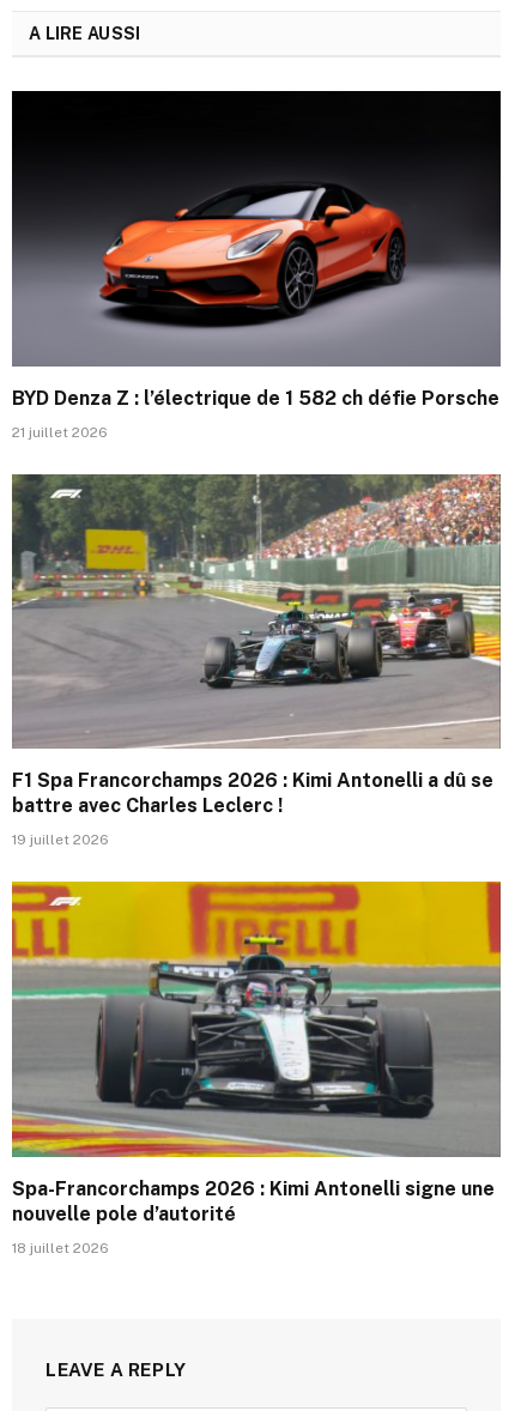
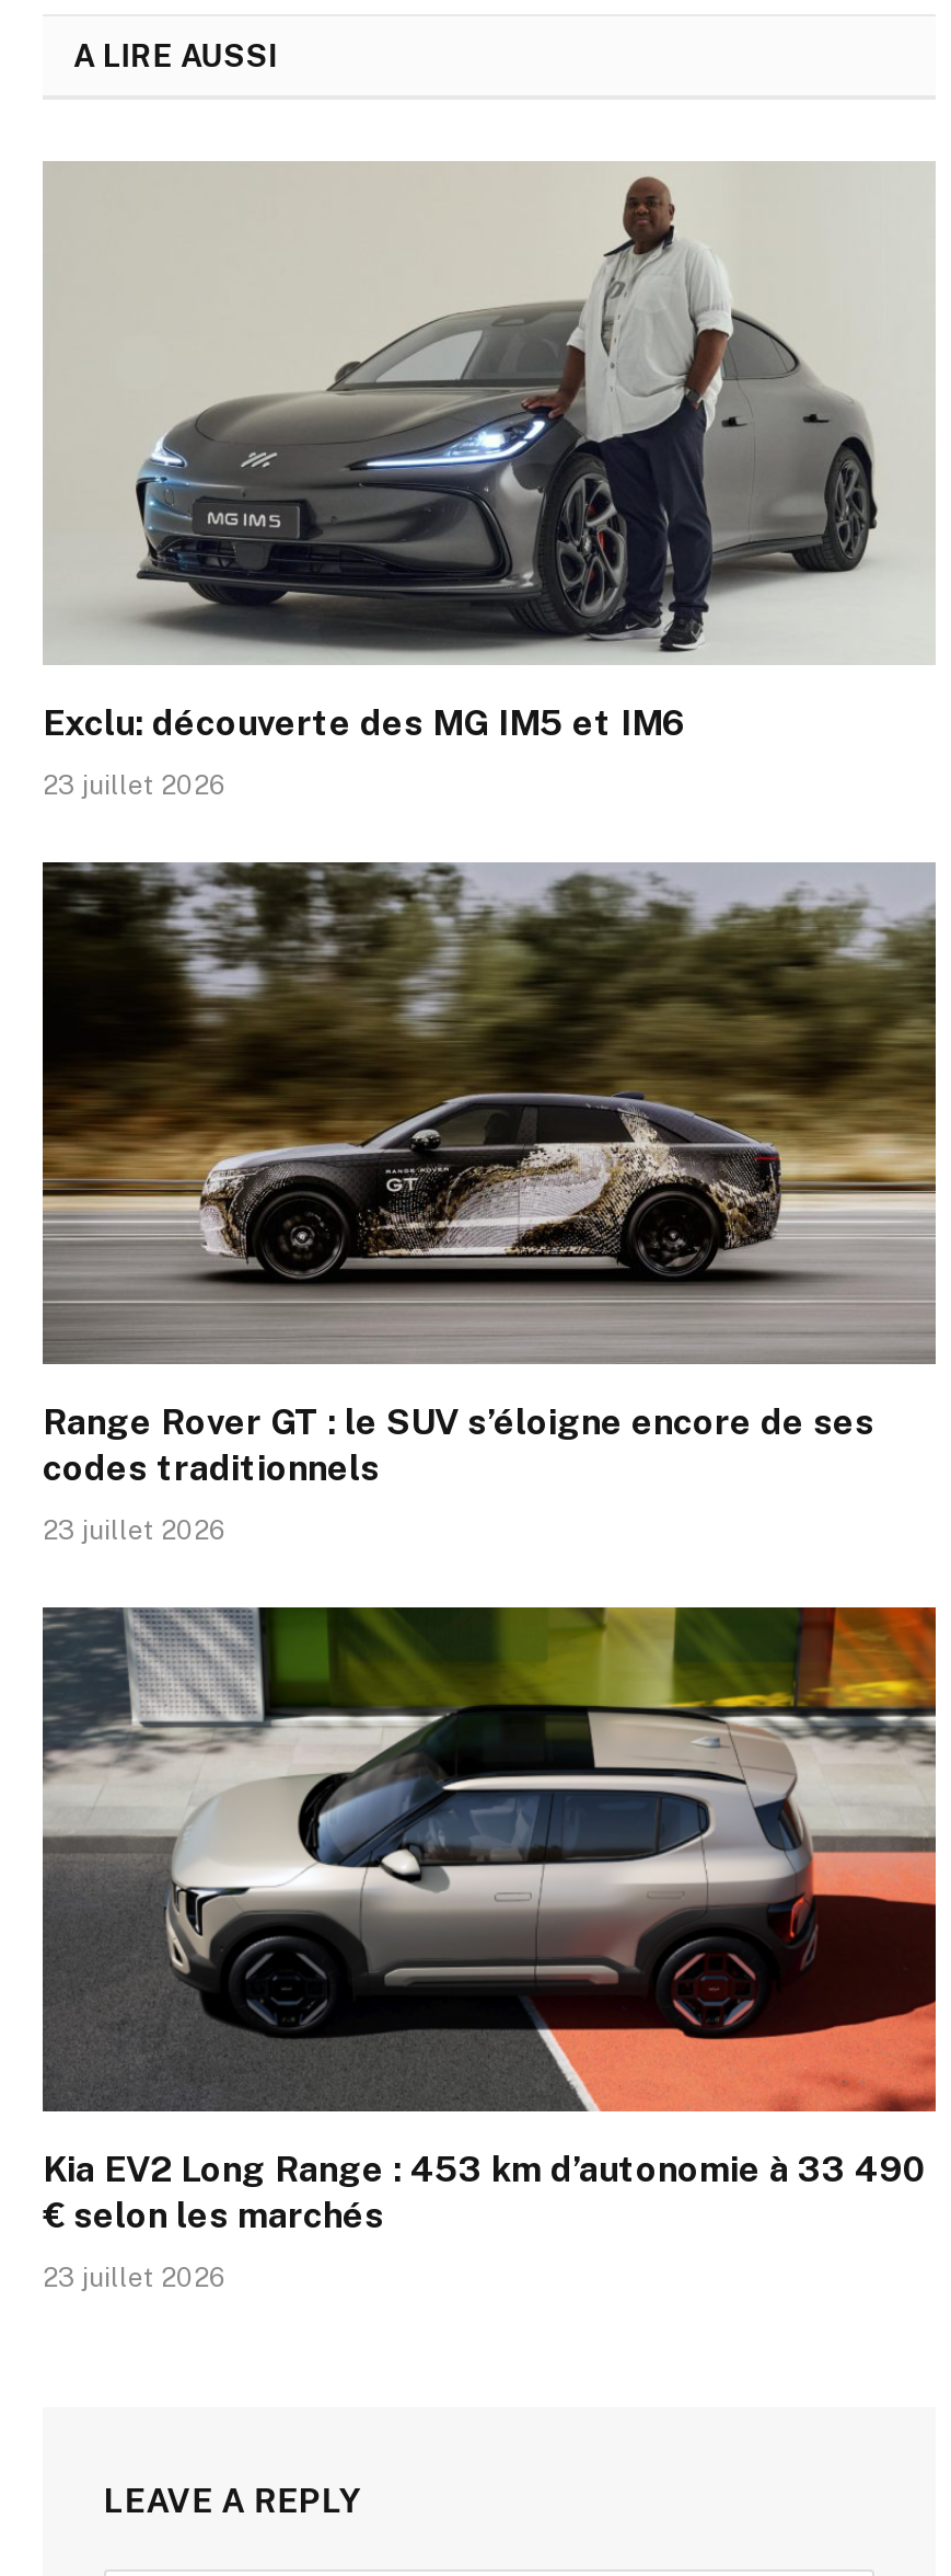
- [image]
- BYD Denza Z : l’électrique de 1 582 ch défie Porsche
+ [image]
+ Exclu: découverte des MG IM5 et IM6

- 21 juillet 2026
+ 23 juillet 2026

- [image]
- F1 Spa Francorchamps 2026 : Kimi Antonelli a dû se
- battre avec Charles Leclerc !
+ [image]
+ Range Rover GT : le SUV s’éloigne encore de ses
+ codes traditionnels

- 19 juillet 2026
+ 23 juillet 2026

- [image]
- Spa-Francorchamps 2026 : Kimi Antonelli signe une
- nouvelle pole d’autorité
+ [image]
+ Kia EV2 Long Range : 453 km d’autonomie à 33 490
+ € selon les marchés

- 18 juillet 2026
+ 23 juillet 2026
